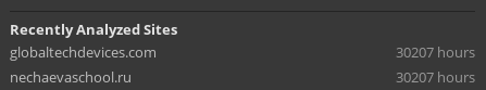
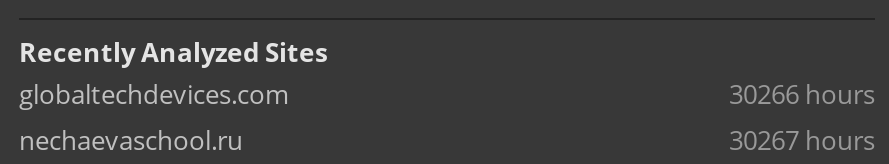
- 30207 hours
+ 30266 hours

- 30207 hours
+ 30267 hours
